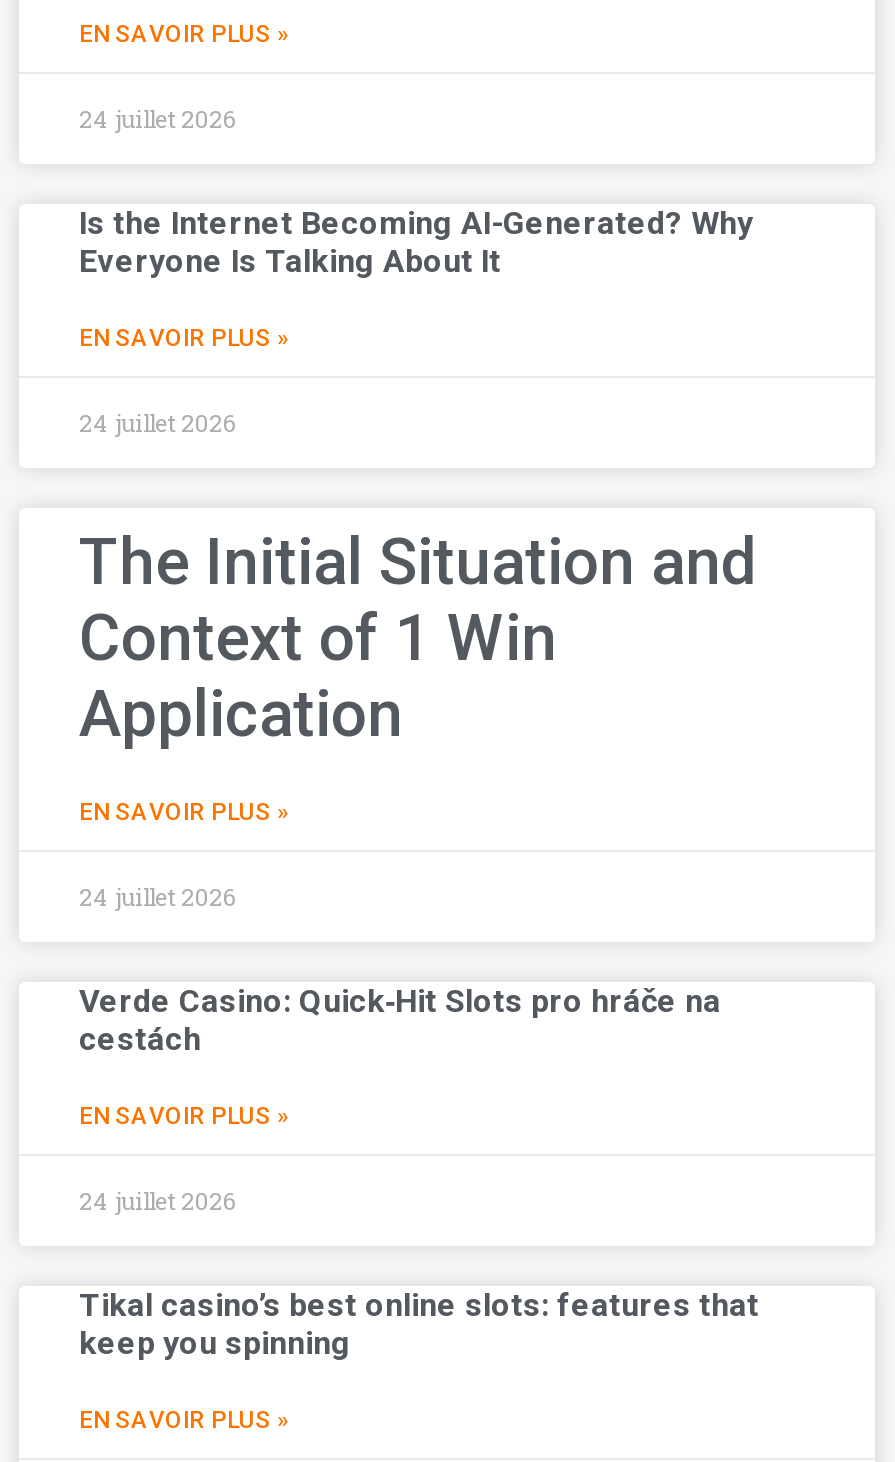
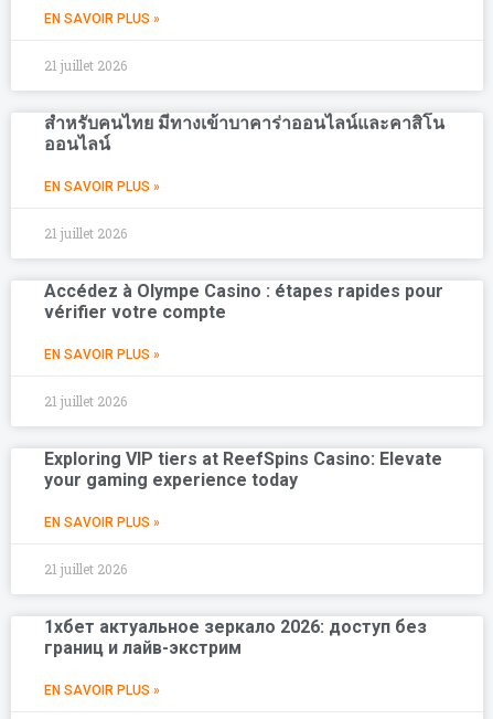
- 24 juillet 2026
+ 21 juillet 2026

- Is the Internet Becoming AI-Generated? Why
- Everyone Is Talking About It
+ สำหรับคนไทย มีทางเข้าบาคาร่าออนไลน์และคาสิโน
+ ออนไลน์

- 24 juillet 2026
+ 21 juillet 2026

- The Initial Situation and
- Context of 1 Win
- Application
+ Accédez à Olympe Casino : étapes rapides pour
+ vérifier votre compte

- 24 juillet 2026
+ 21 juillet 2026

- Verde Casino: Quick‑Hit Slots pro hráče na
- cestách
+ Exploring VIP tiers at ReefSpins Casino: Elevate
+ your gaming experience today

- 24 juillet 2026
+ 21 juillet 2026

- Tikal casino’s best online slots: features that
- keep you spinning
+ 1хбет актуальное зеркало 2026: доступ без
+ границ и лайв-экстрим
